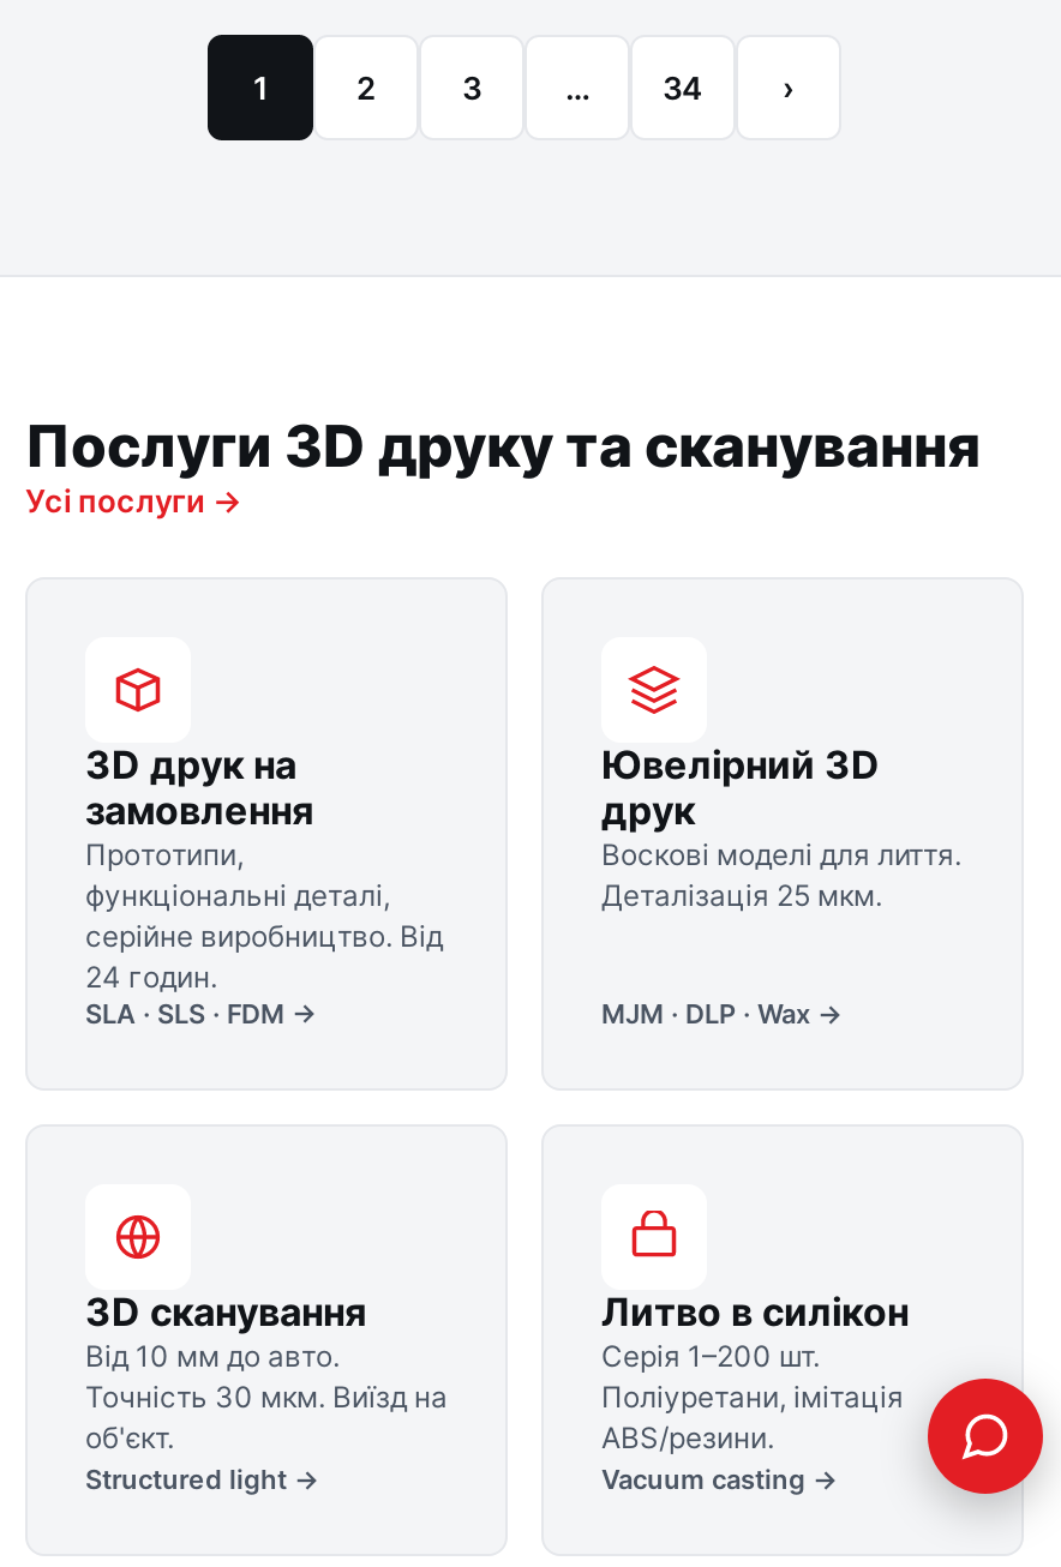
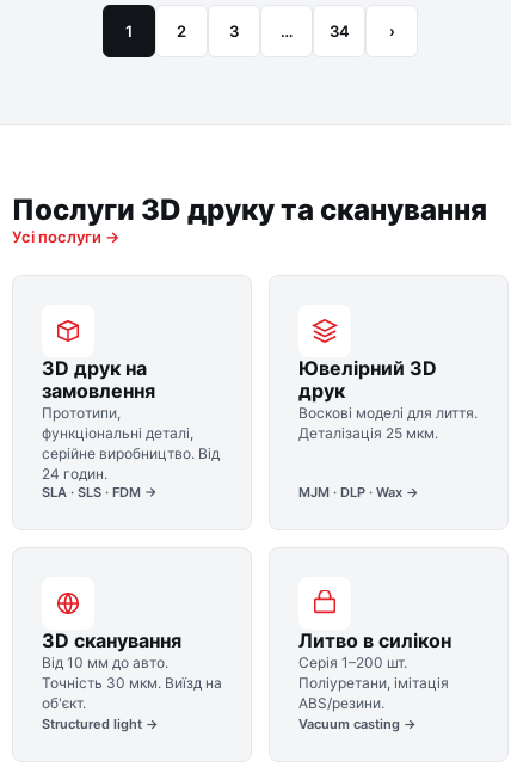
- [image]
